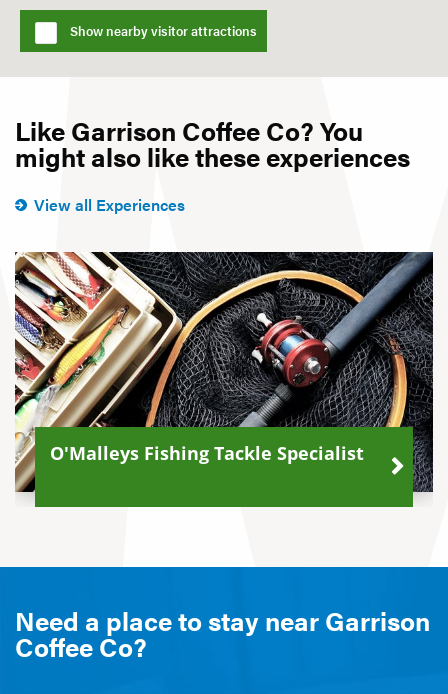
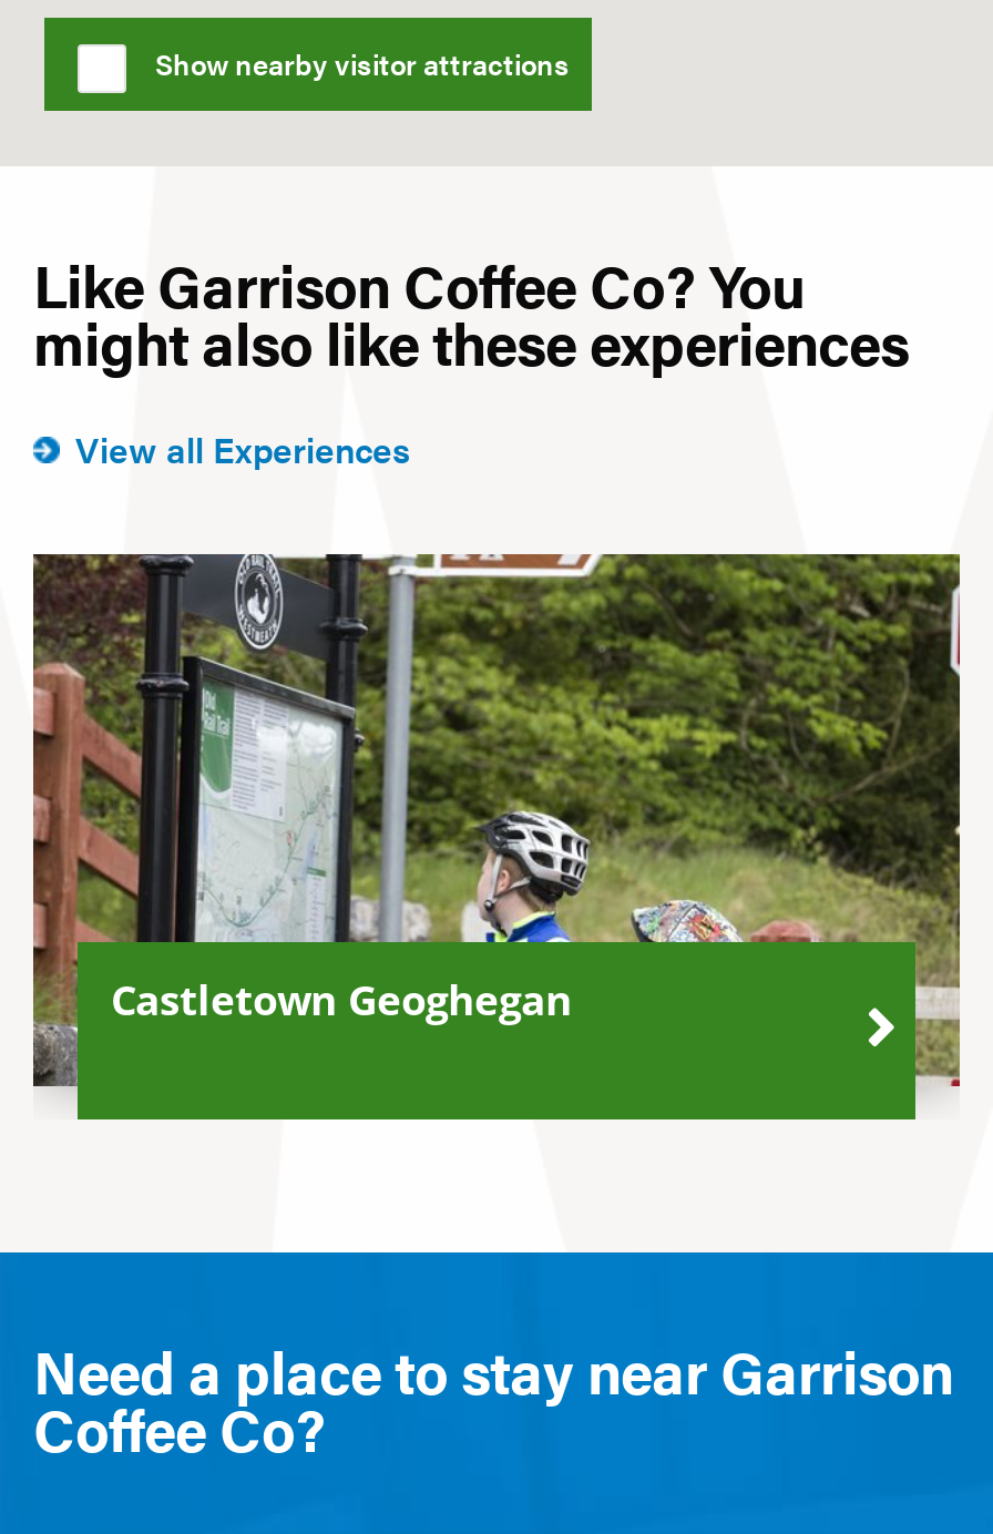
- [image]
- O'Malleys Fishing Tackle Specialist
+ [image]
+ Castletown Geoghegan
